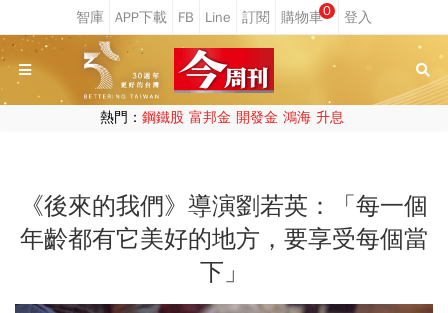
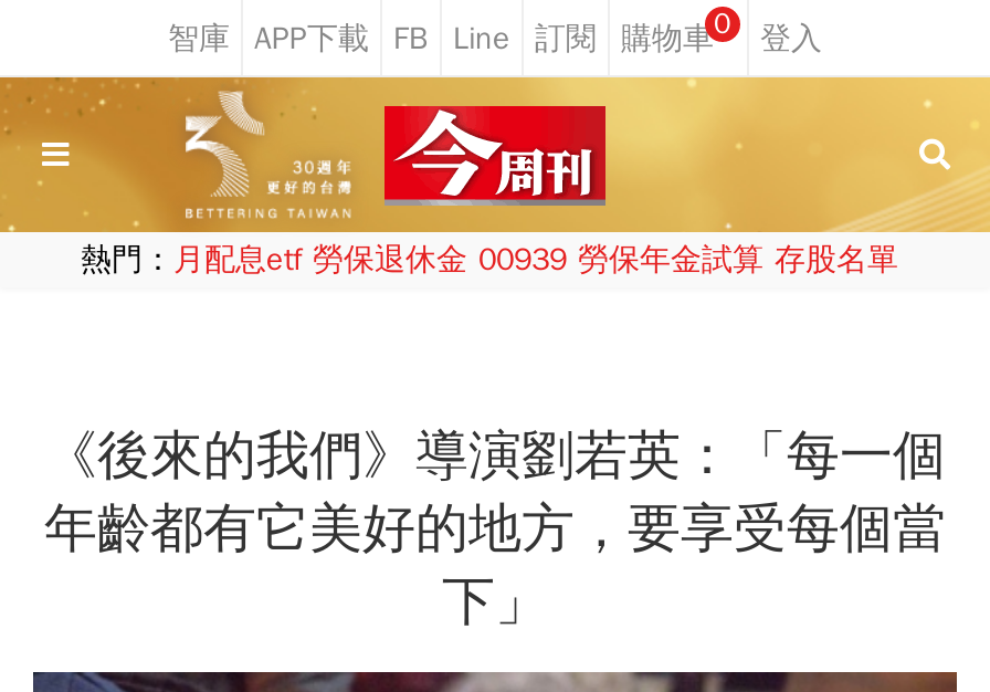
- 熱門：鋼鐵股 富邦金 開發金 鴻海 升息
+ 熱門：月配息etf 勞保退休金 00939 勞保年金試算 存股名單
